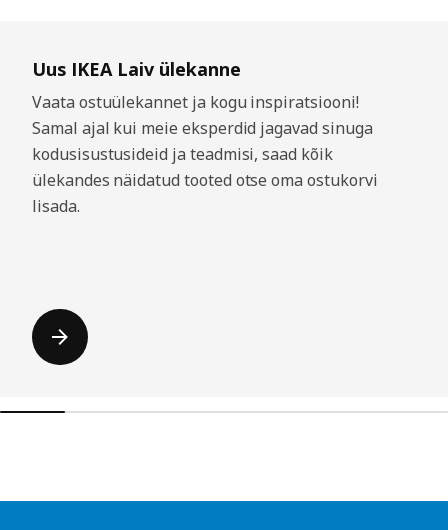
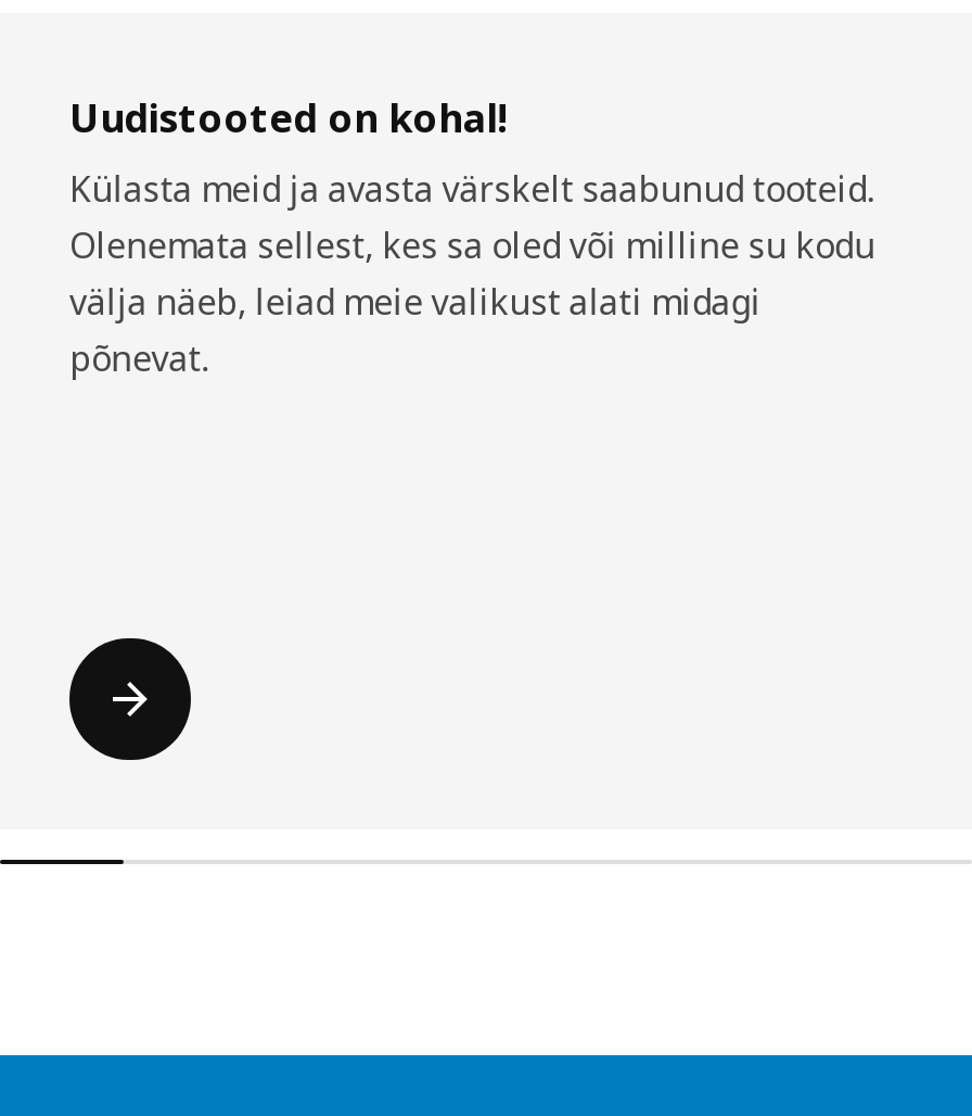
- Uus IKEA Laiv ülekanne
- Vaata ostuülekannet ja kogu inspiratsiooni!
- Samal ajal kui meie eksperdid jagavad sinuga
- kodusisustusideid ja teadmisi, saad kõik
- ülekandes näidatud tooted otse oma ostukorvi
- lisada.
+ Uudistooted on kohal!
+ Külasta meid ja avasta värskelt saabunud tooteid.
+ Olenemata sellest, kes sa oled või milline su kodu
+ välja näeb, leiad meie valikust alati midagi
+ põnevat.
